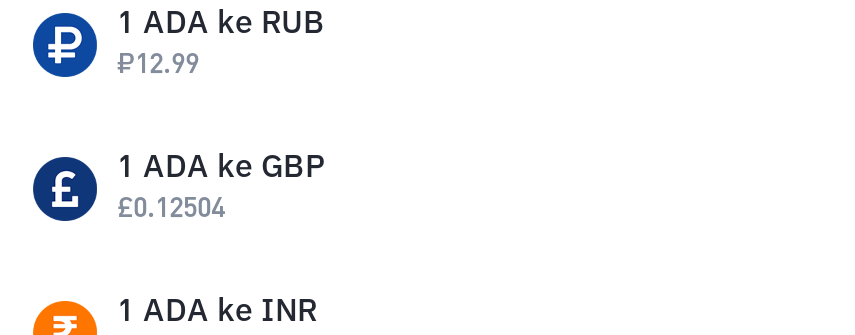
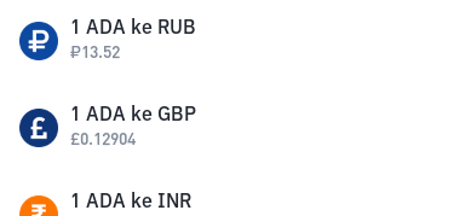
- ₽12.99
+ ₽13.52

- £0.12504
+ £0.12904
